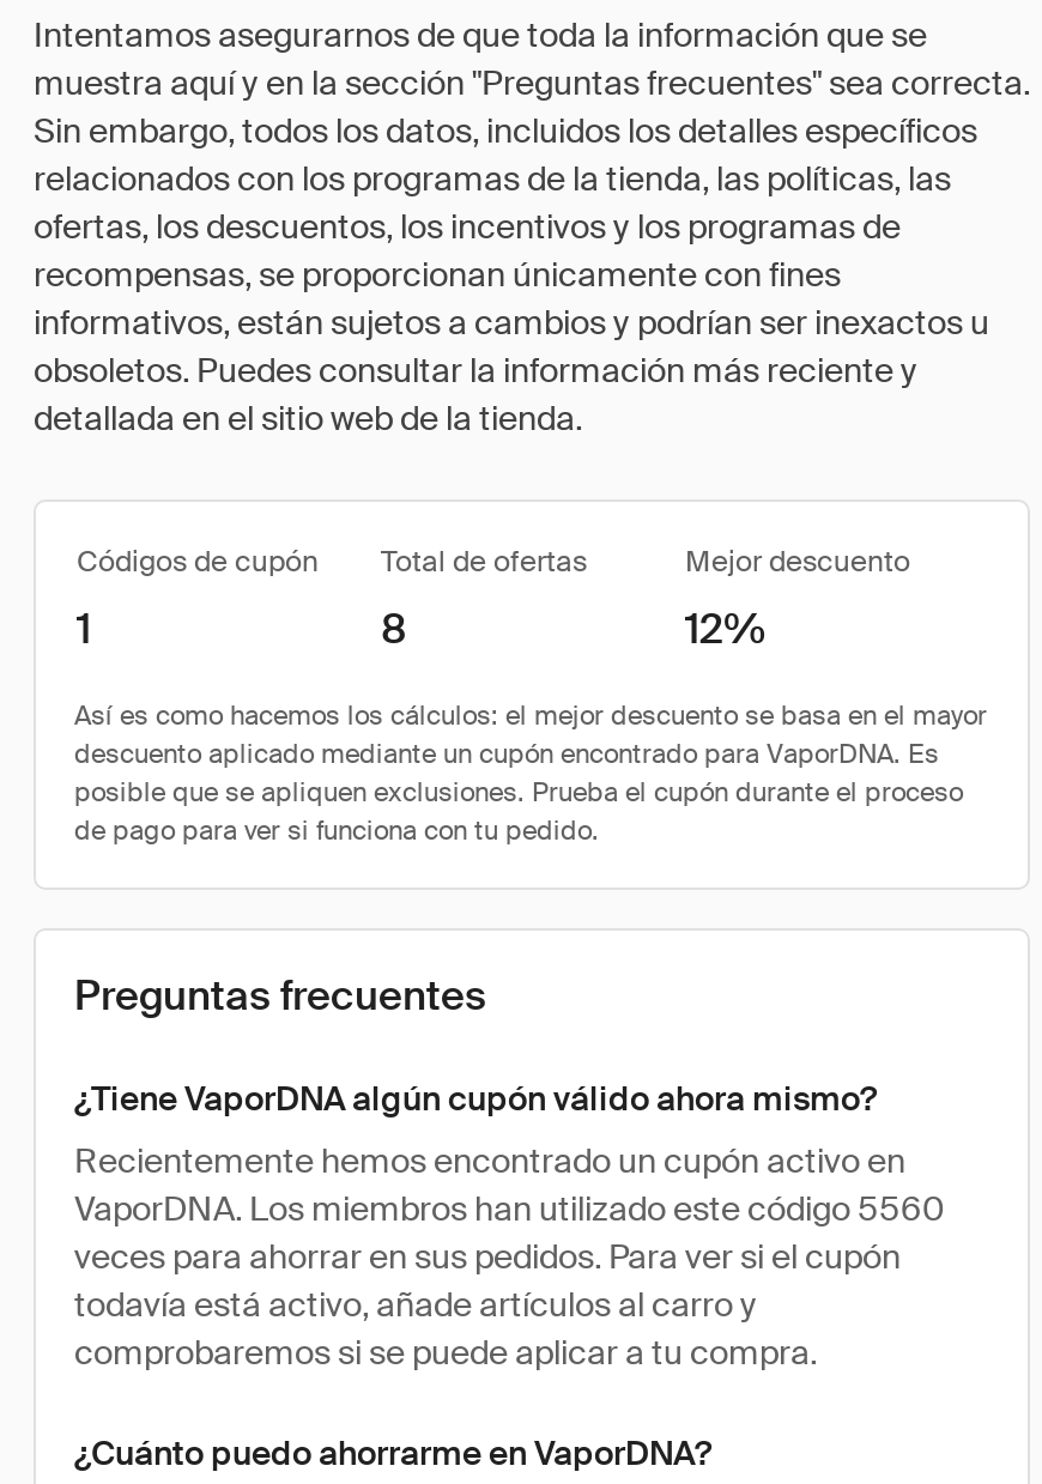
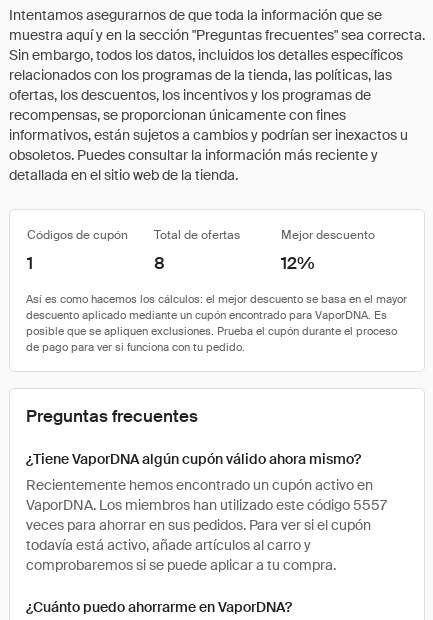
- VaporDNA. Los miembros han utilizado este código 5560
+ VaporDNA. Los miembros han utilizado este código 5557
